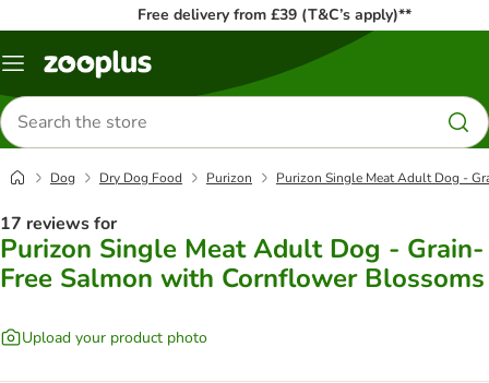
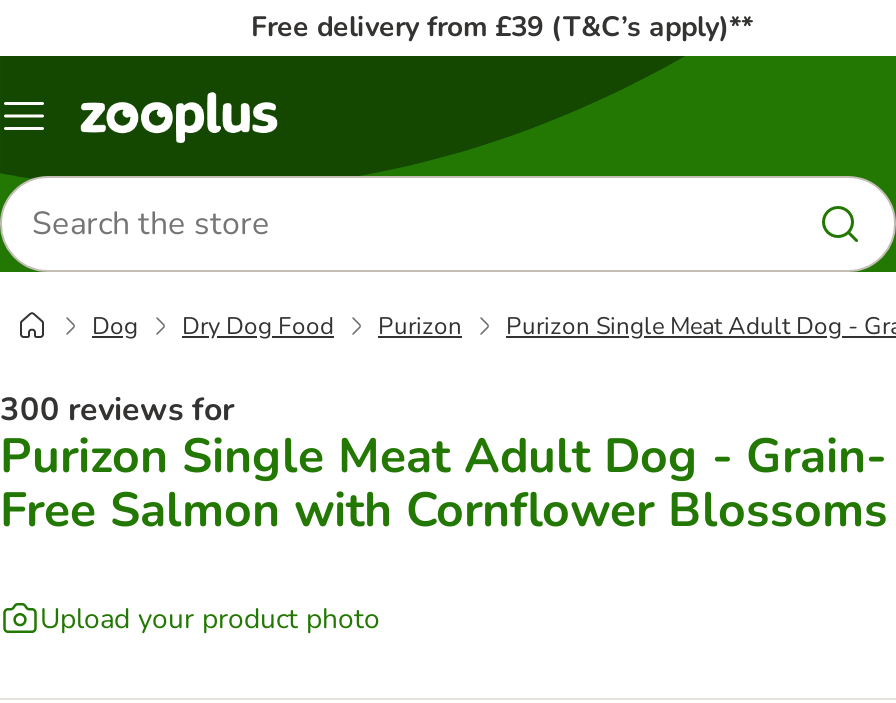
- 17 reviews for
+ 300 reviews for
